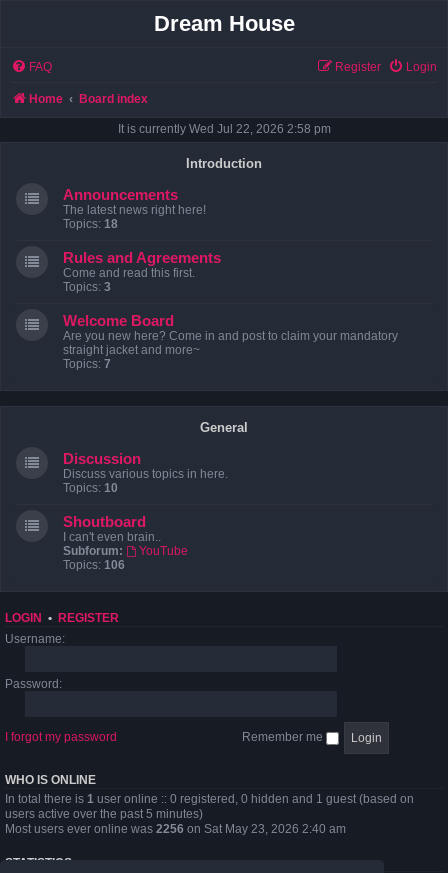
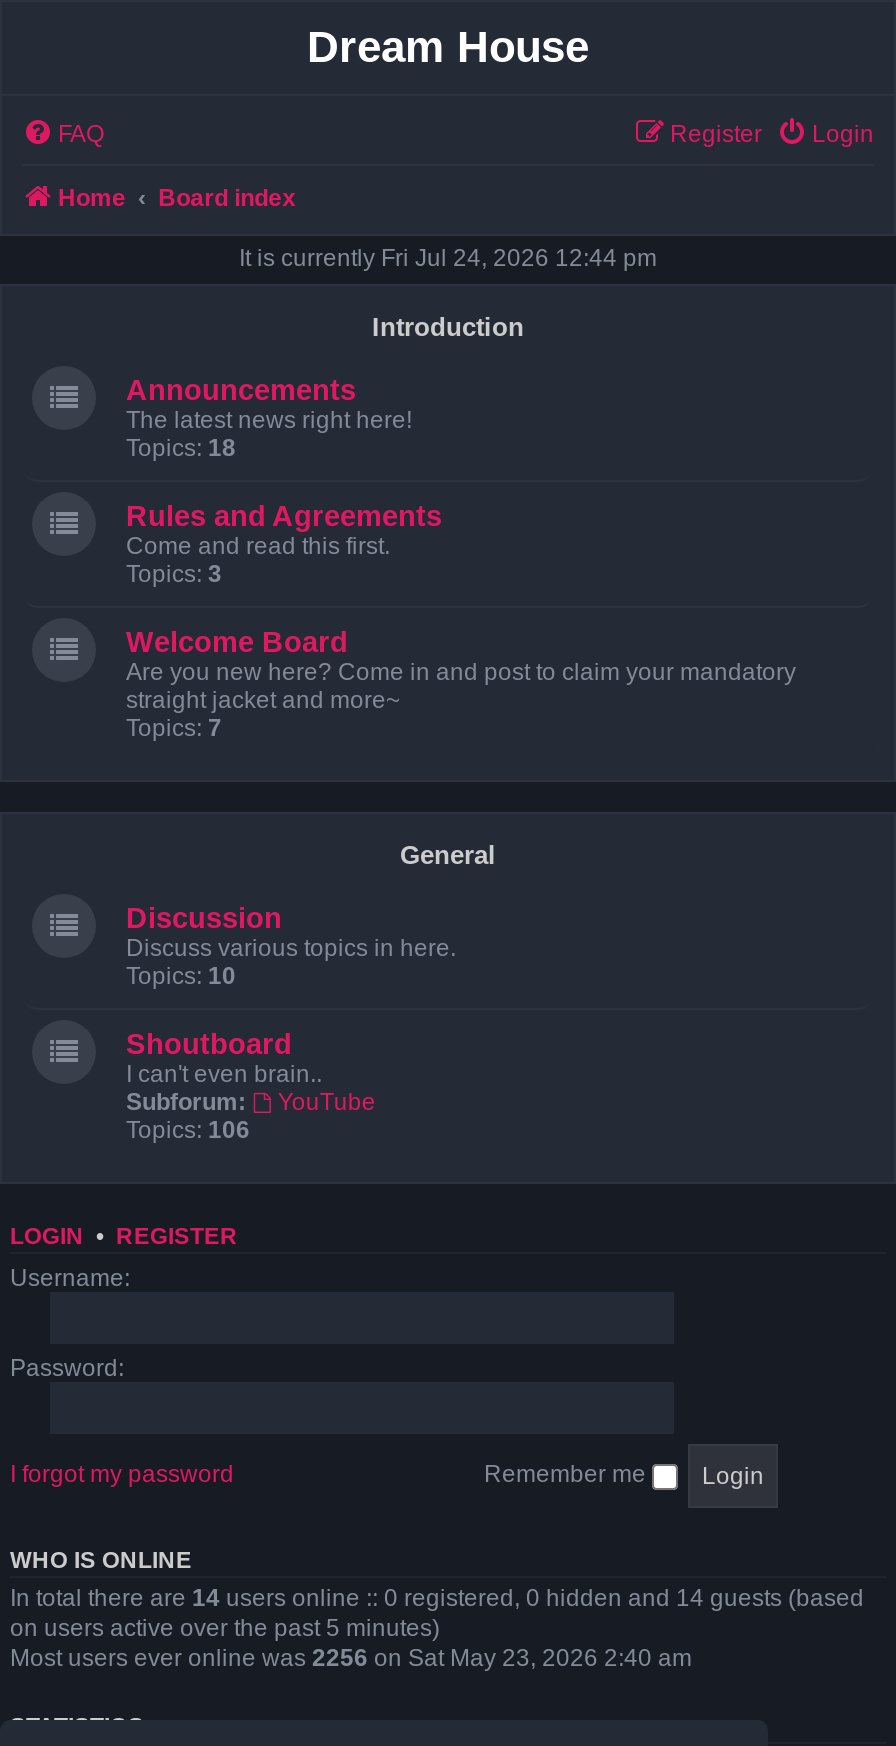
- It is currently Wed Jul 22, 2026 2:58 pm
+ It is currently Fri Jul 24, 2026 12:44 pm

- In total there is 1 user online :: 0 registered, 0 hidden and 1 guest (based on
- users active over the past 5 minutes)
+ In total there are 14 users online :: 0 registered, 0 hidden and 14 guests (based
+ on users active over the past 5 minutes)
